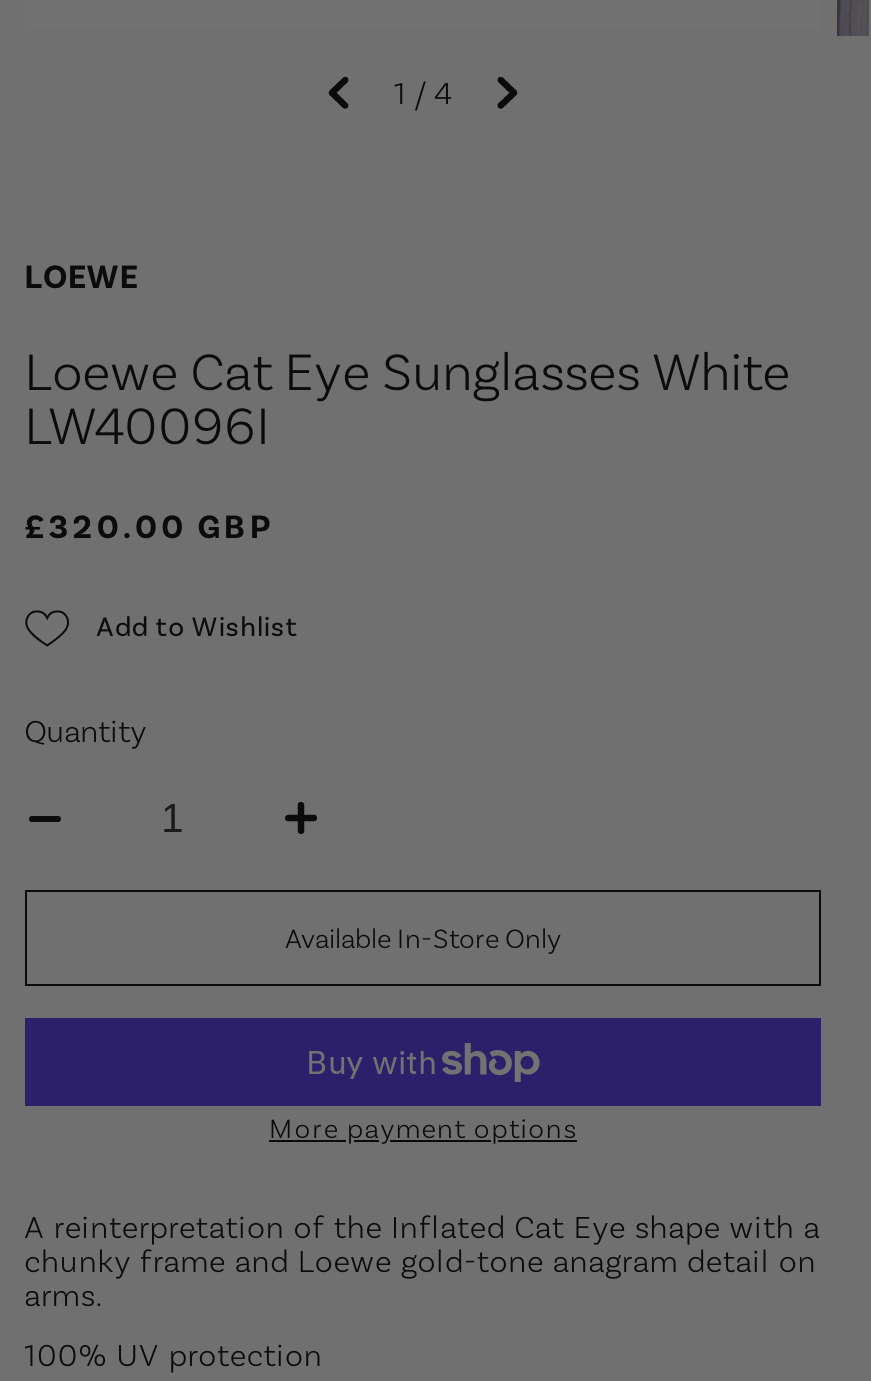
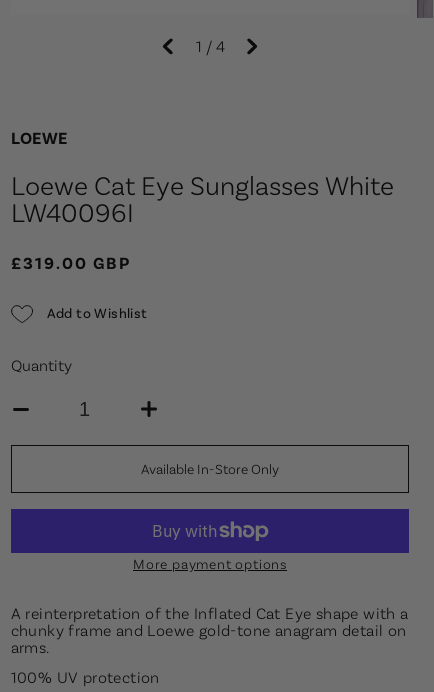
- £320.00 GBP
+ £319.00 GBP
